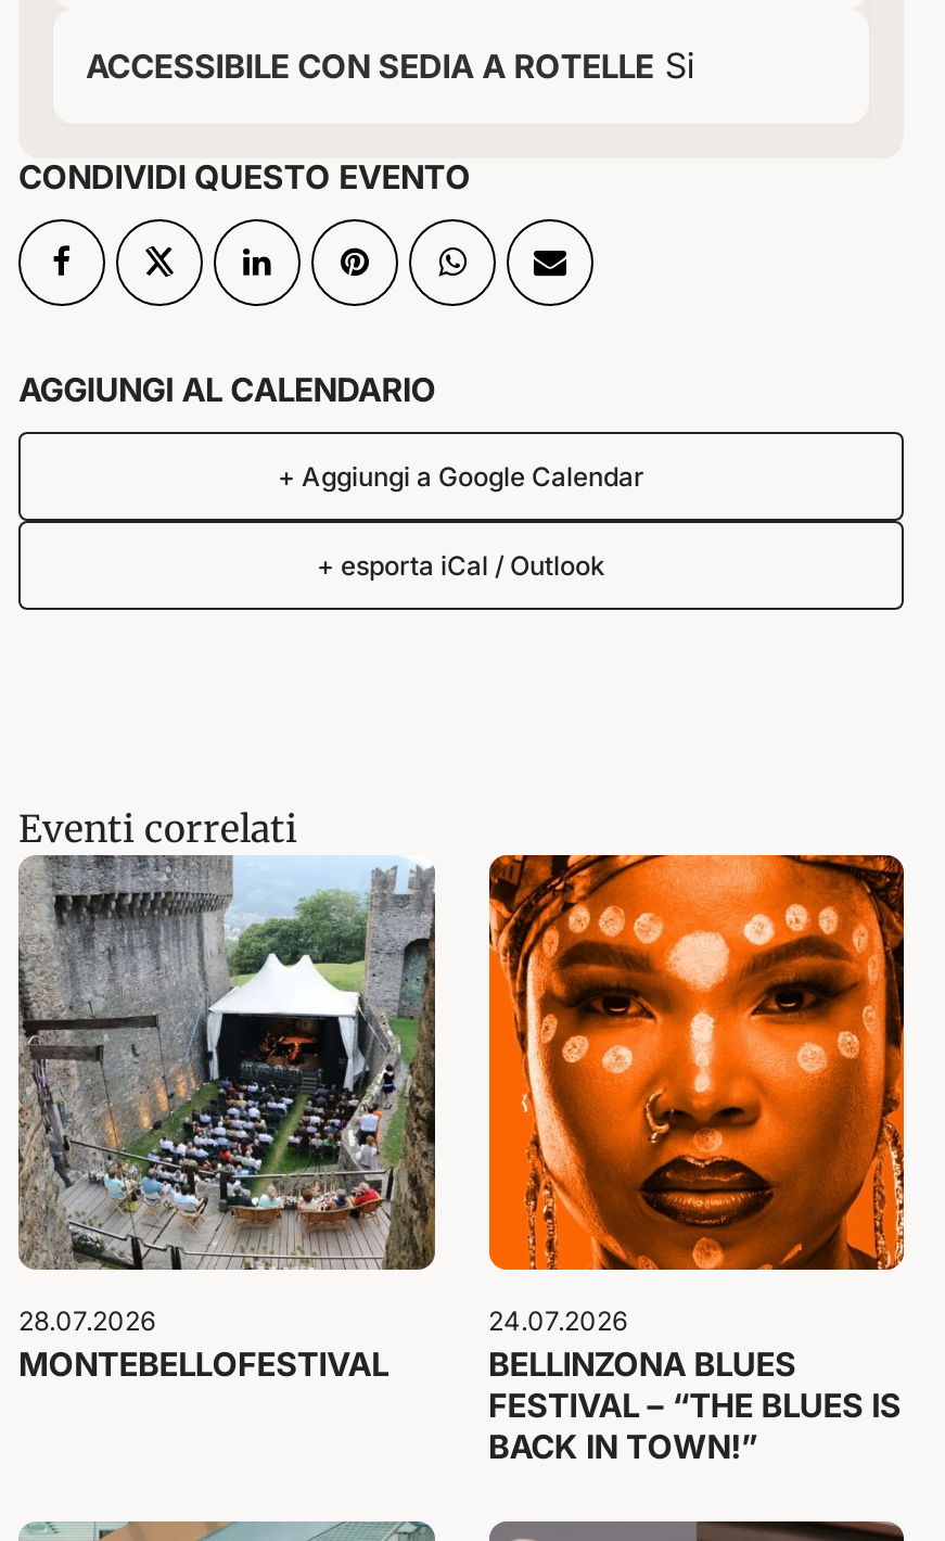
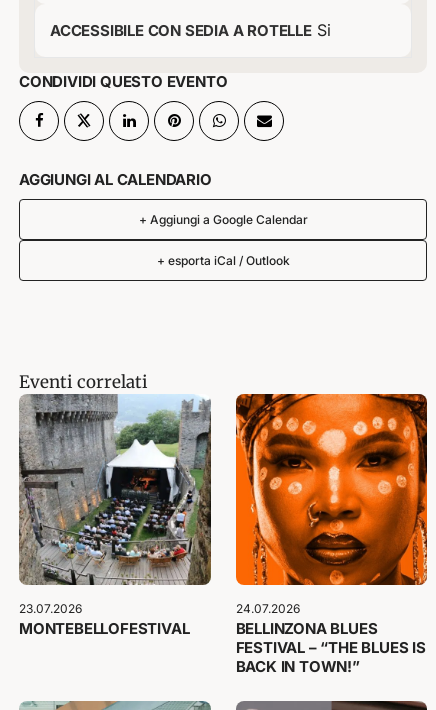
- 28.07.2026
+ 23.07.2026
